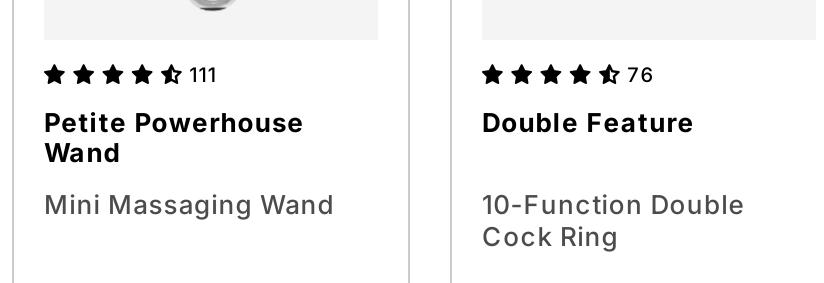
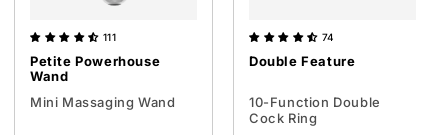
- 76
+ 74
